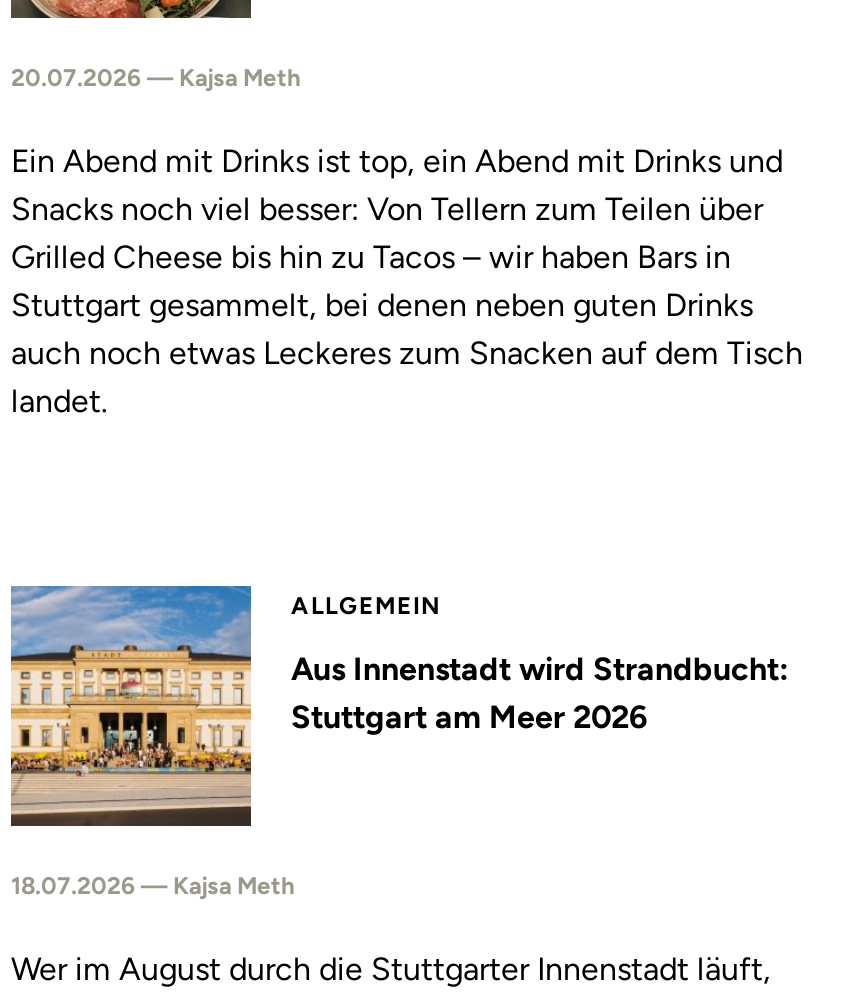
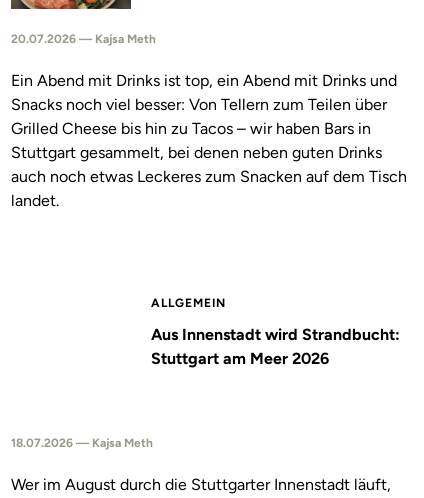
- [image]
